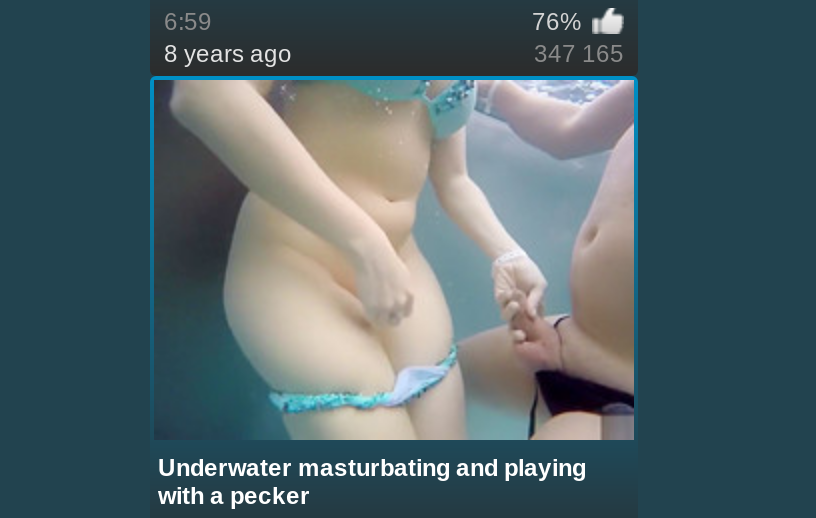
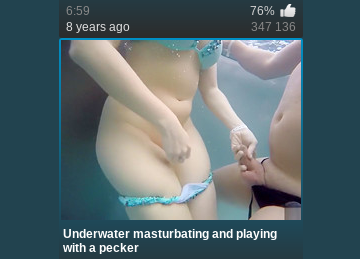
- 347 165
+ 347 136
